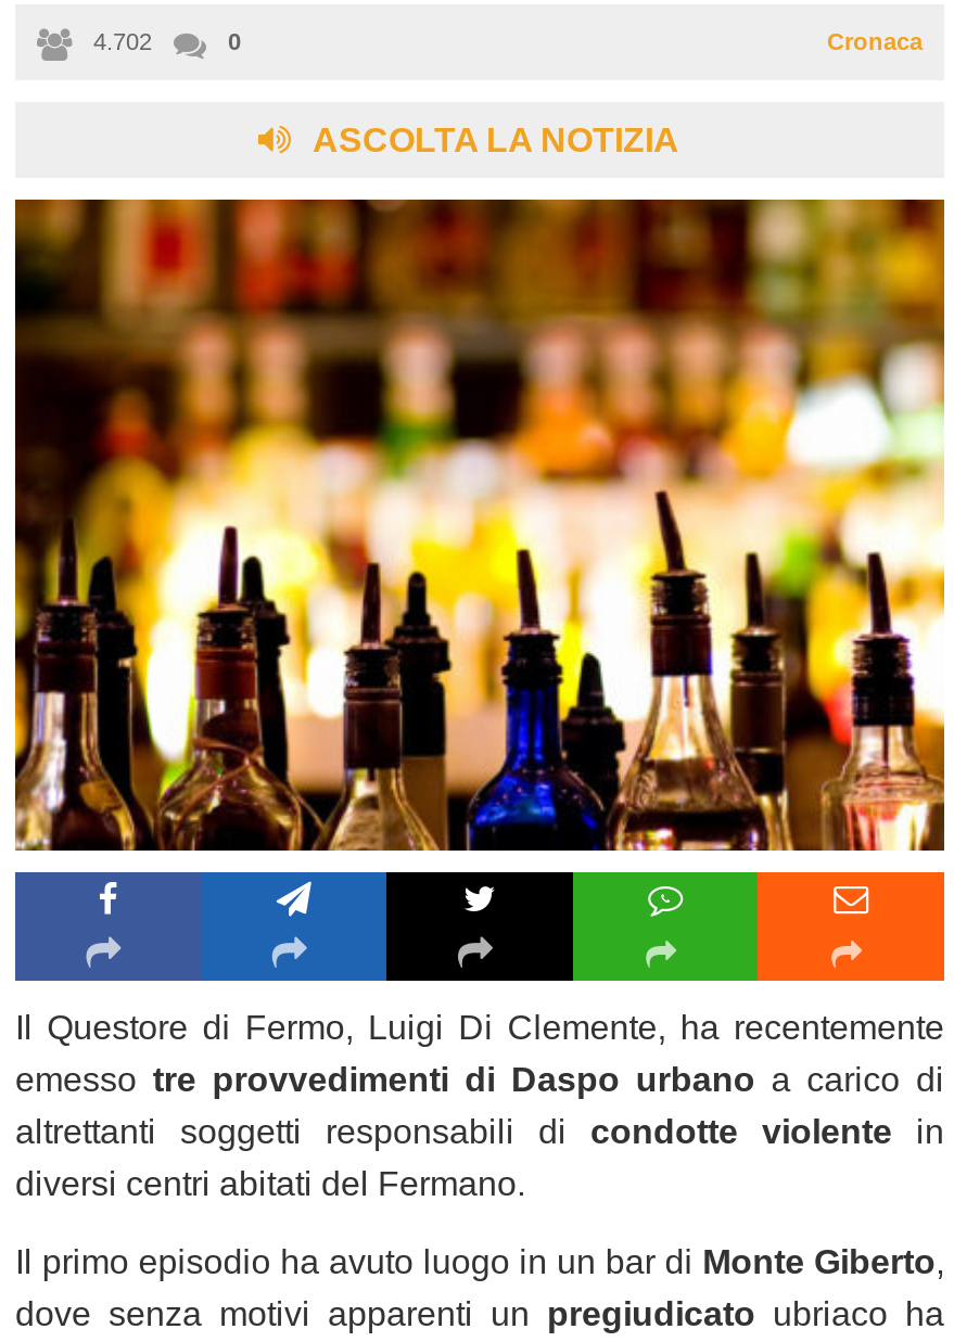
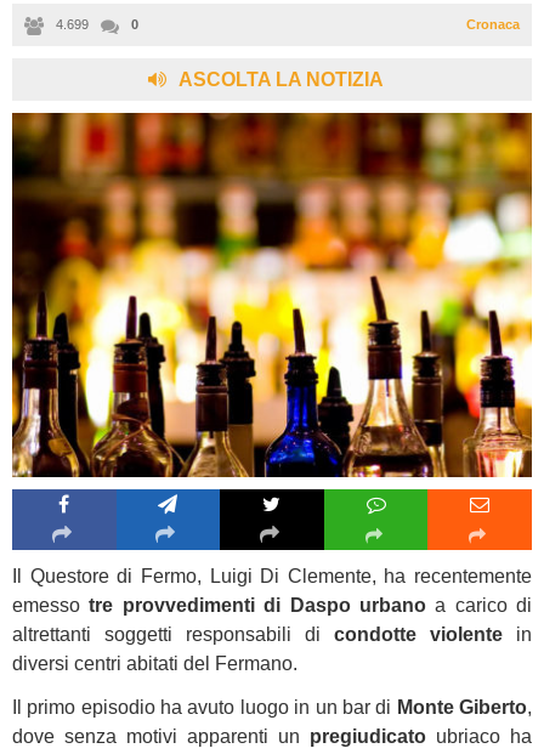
- 4.702
+ 4.699
